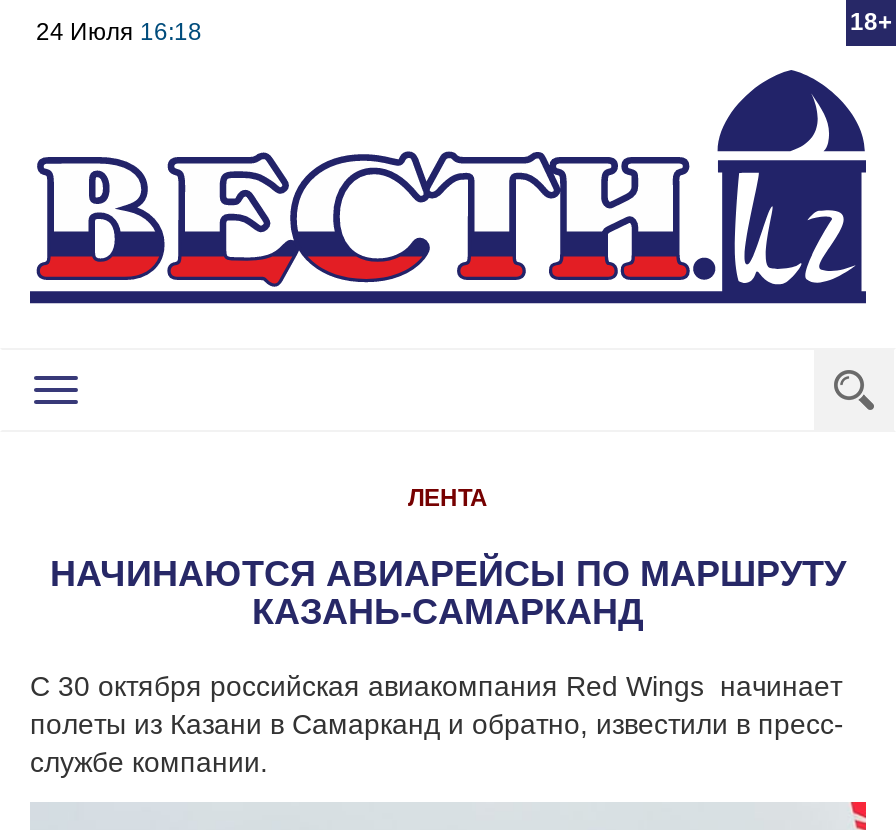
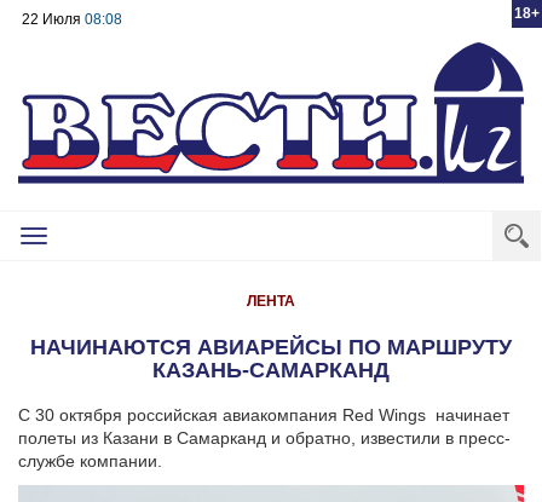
- 24 Июля 16:18
+ 22 Июля 08:08
